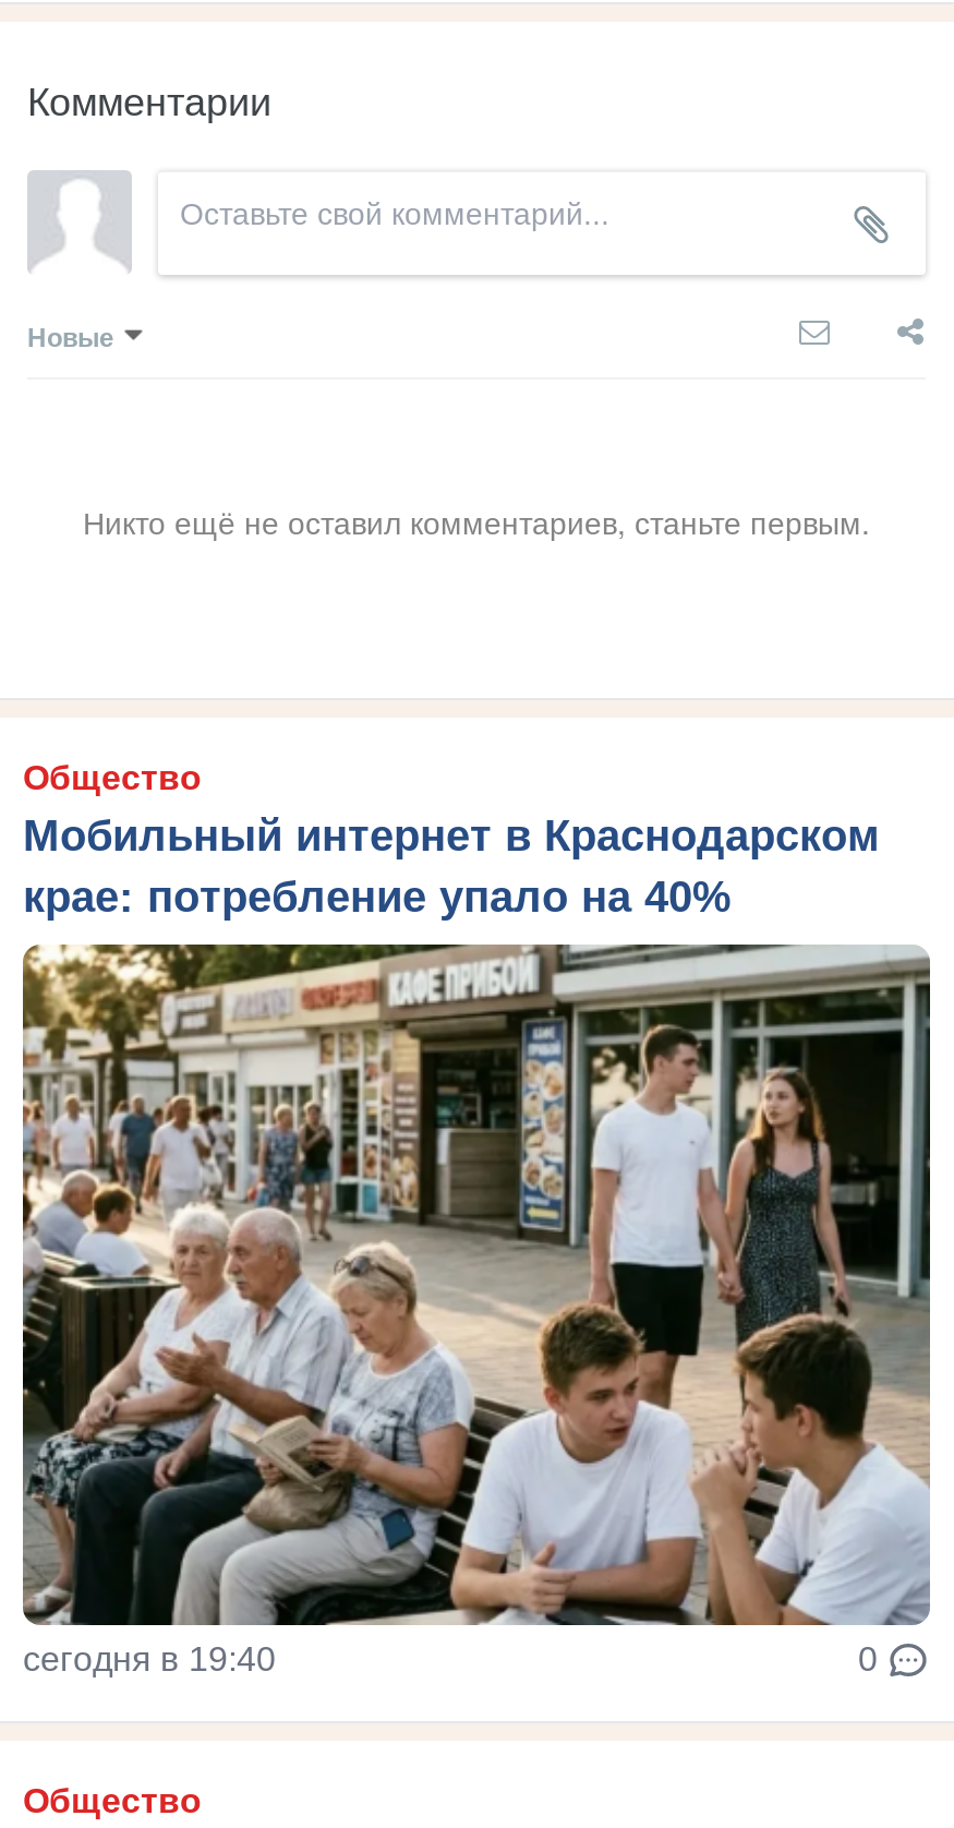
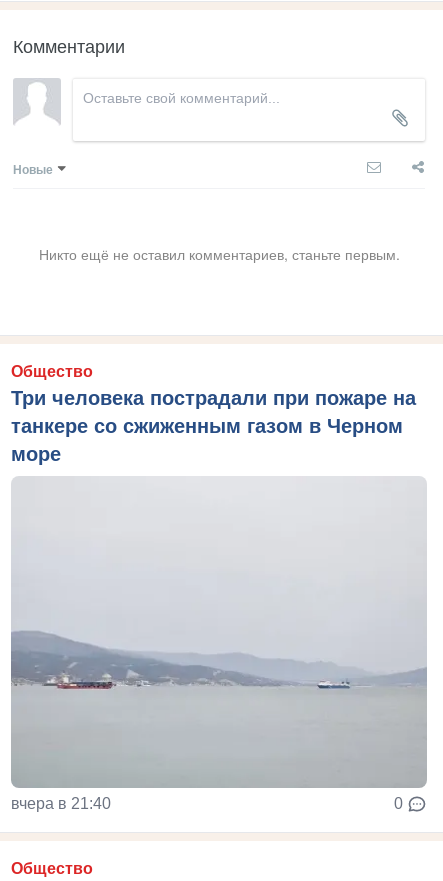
- Мобильный интернет в Краснодарском
- крае: потребление упало на 40%
+ Три человека пострадали при пожаре на
+ танкере со сжиженным газом в Черном
+ море

- [image]
- сегодня в 19:40
+ [image]
+ вчера в 21:40
